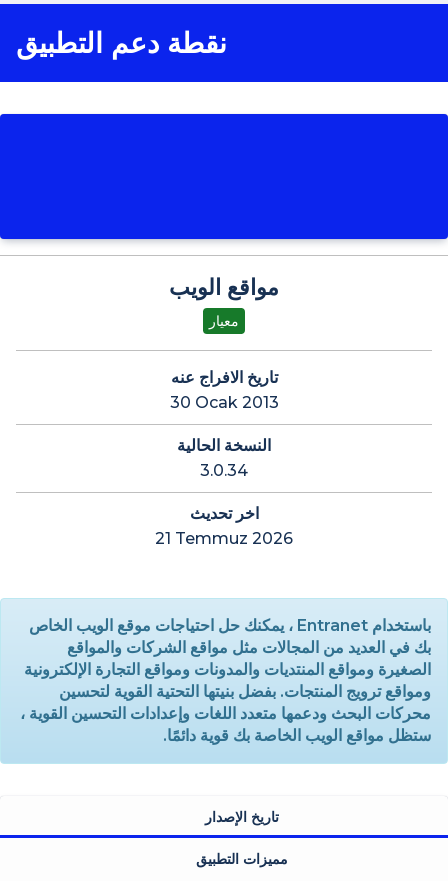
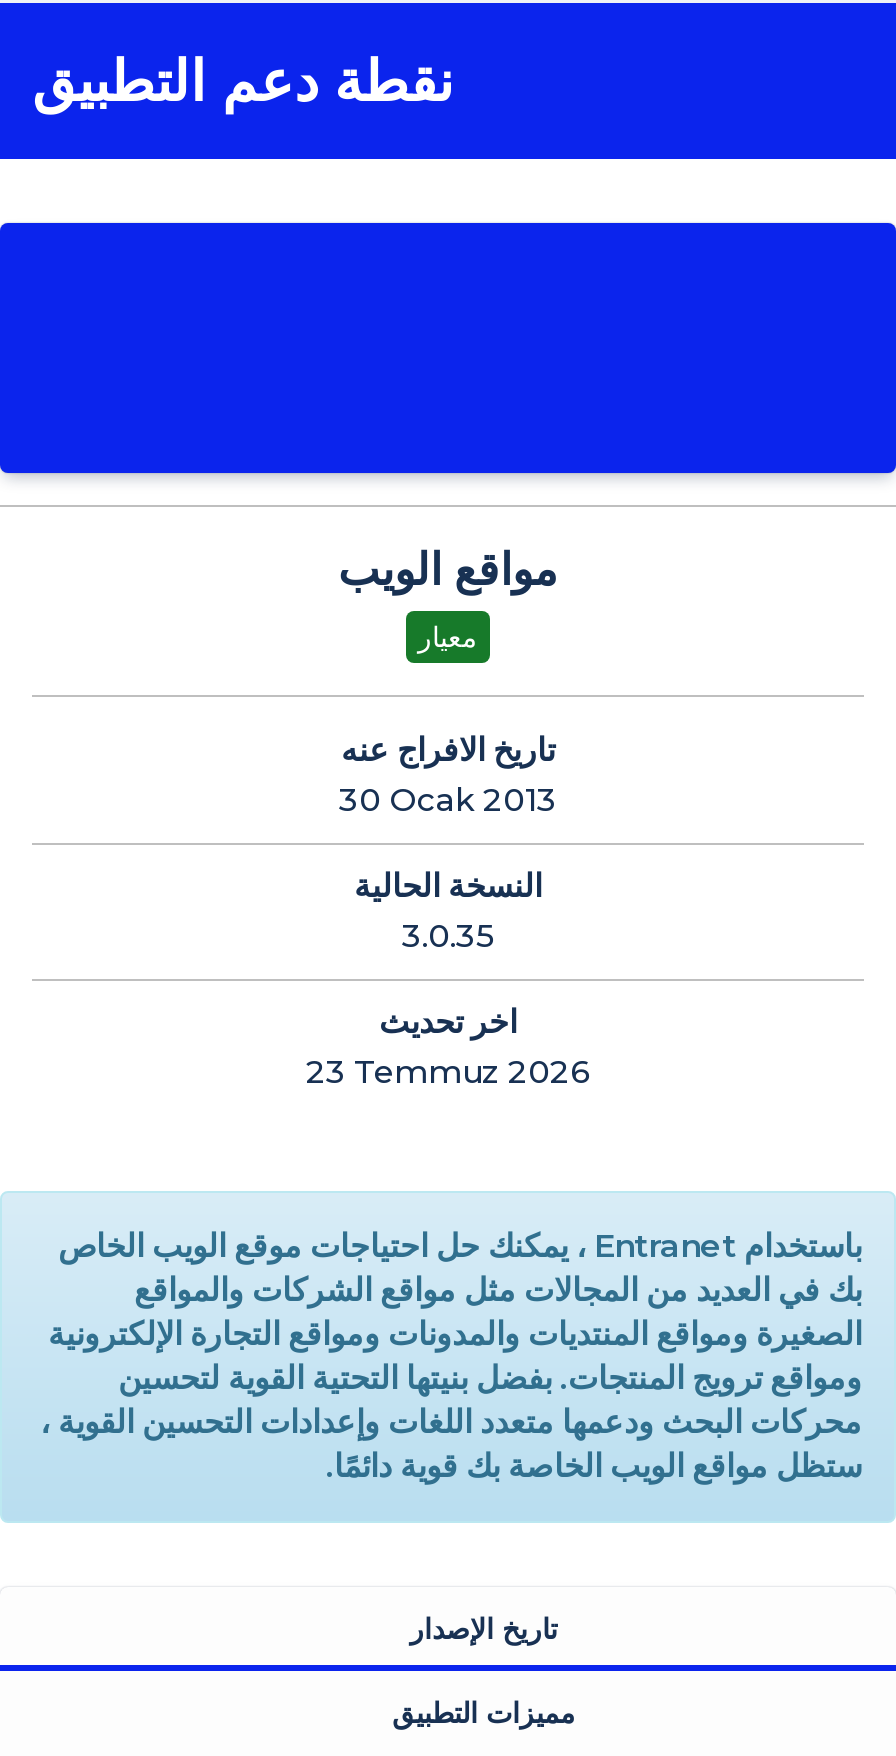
- 3.0.34
+ 3.0.35

- 21 Temmuz 2026
+ 23 Temmuz 2026
